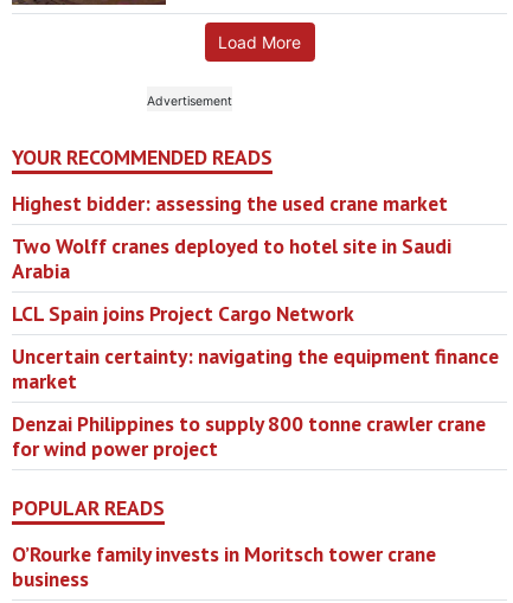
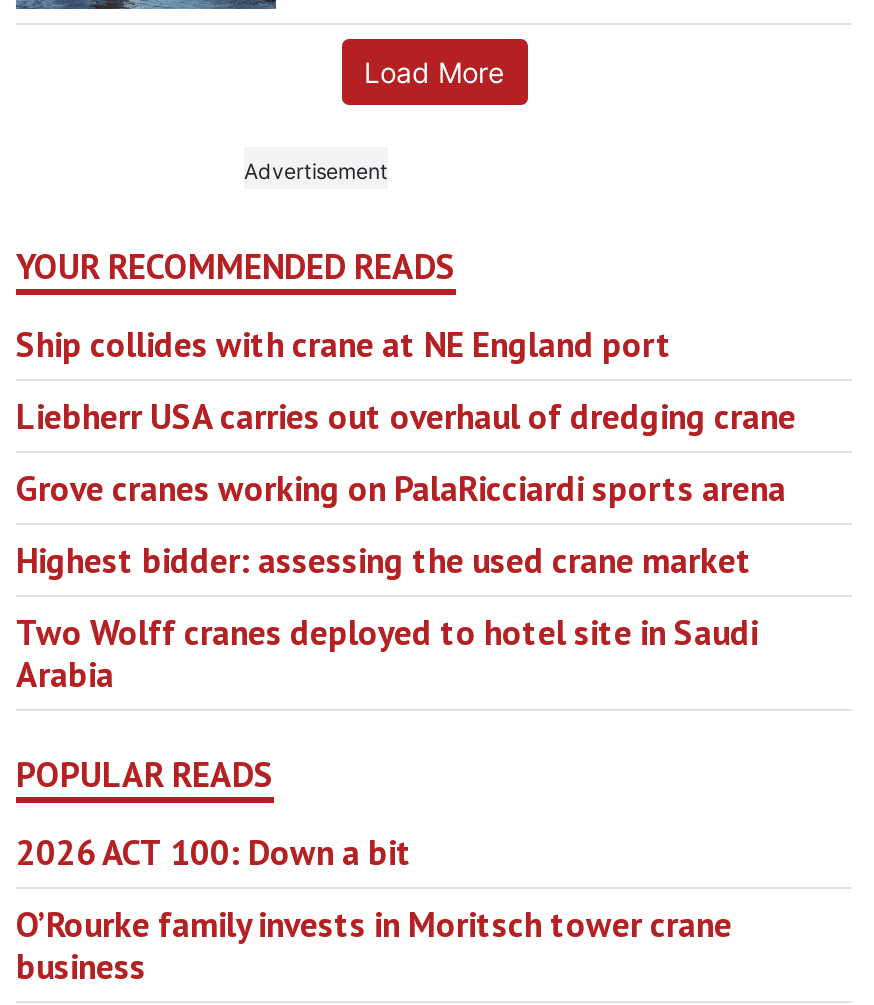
+ Ship collides with crane at NE England port
+ Liebherr USA carries out overhaul of dredging crane
+ Grove cranes working on PalaRicciardi sports arena

moved down: Highest bidder: assessing the used crane market | Two Wolff cranes deployed to hotel site in Saudi | Arabia

- LCL Spain joins Project Cargo Network
- Uncertain certainty: navigating the equipment finance
- market
- Denzai Philippines to supply 800 tonne crawler crane
- for wind power project

moved up: POPULAR READS

+ 2026 ACT 100: Down a bit
